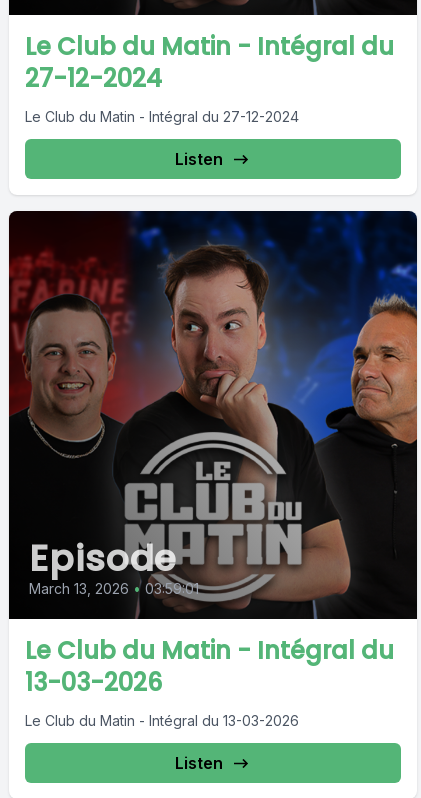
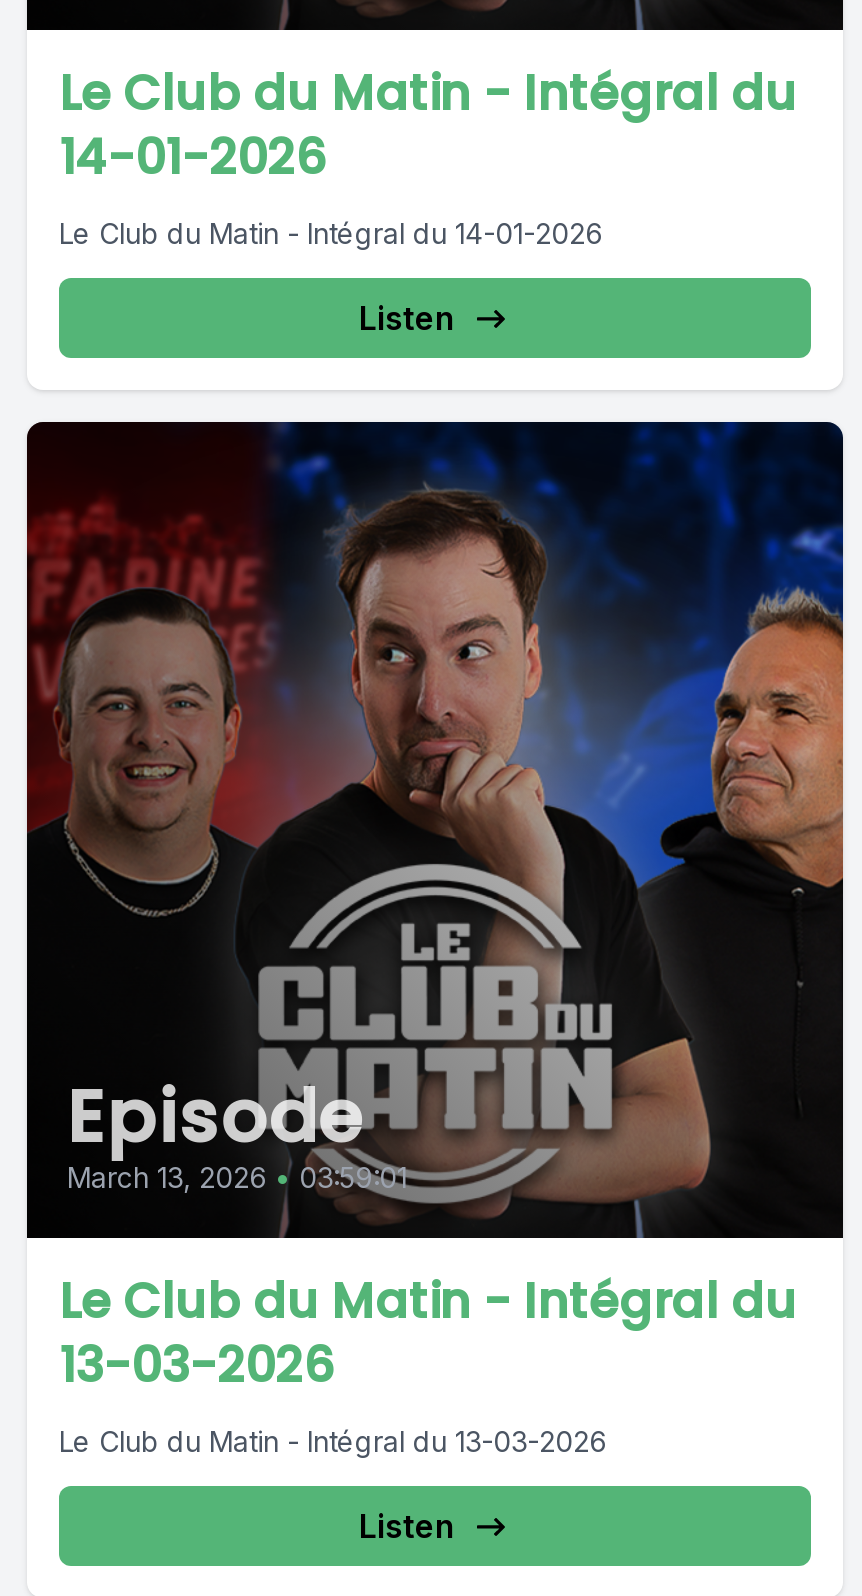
- 27-12-2024
+ 14-01-2026

- Le Club du Matin - Intégral du 27-12-2024
+ Le Club du Matin - Intégral du 14-01-2026
